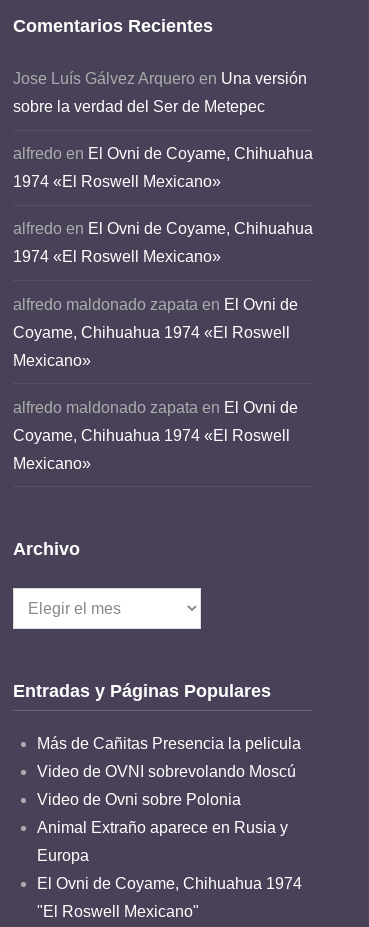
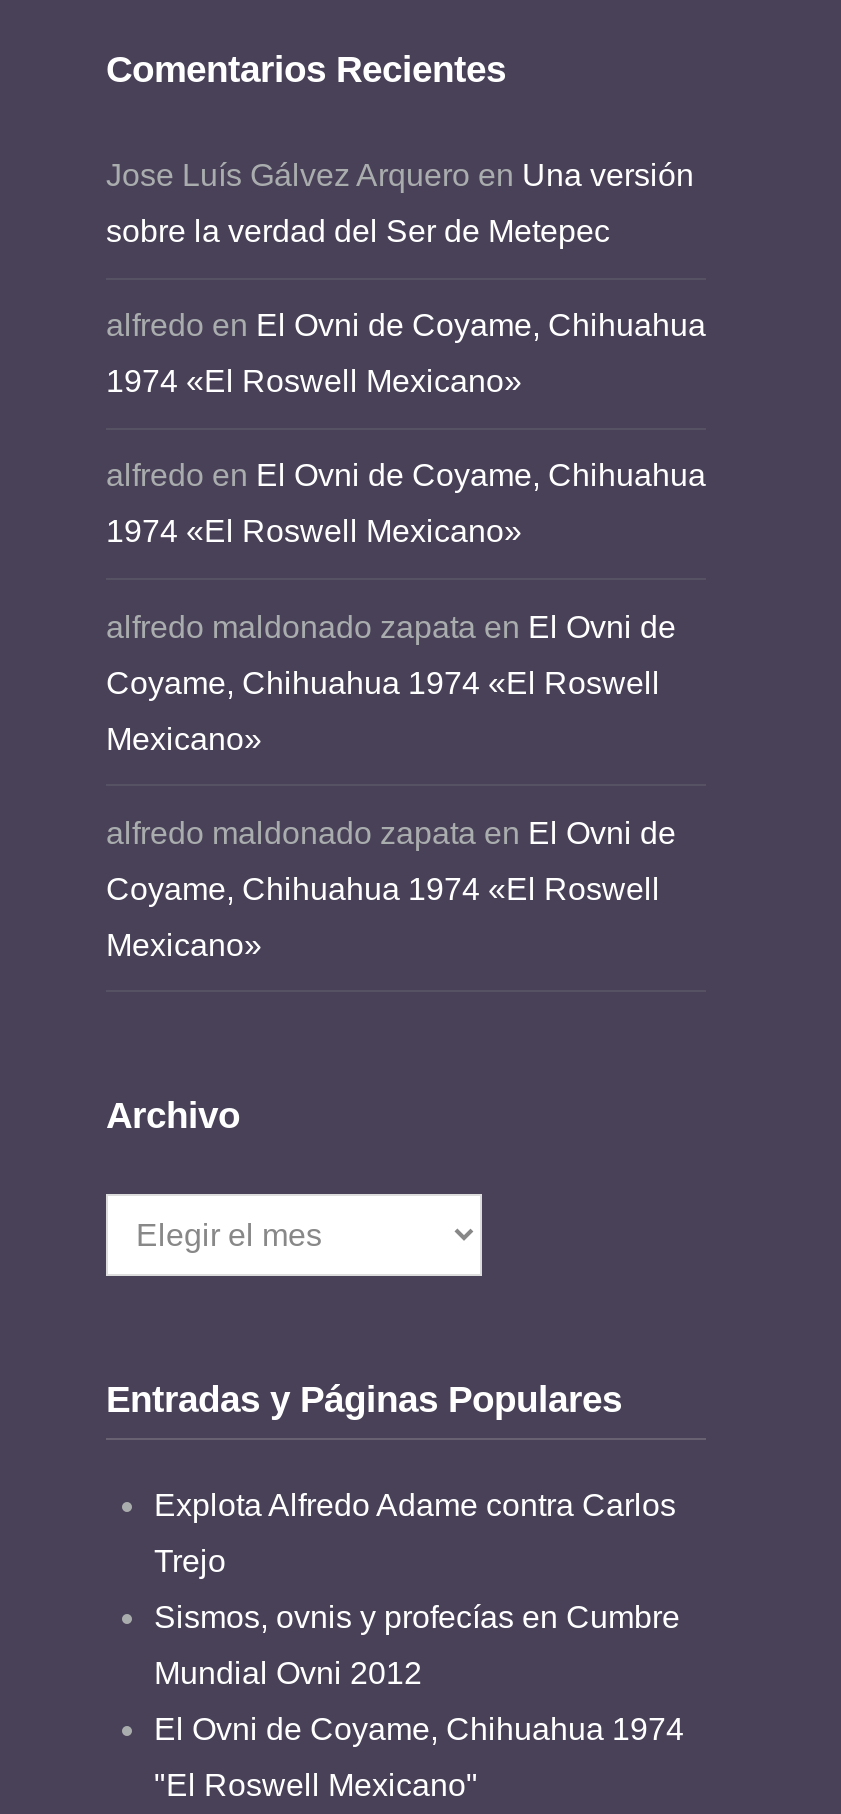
- Más de Cañitas Presencia la pelicula
- Video de OVNI sobrevolando Moscú
- Video de Ovni sobre Polonia
- Animal Extraño aparece en Rusia y
- Europa
+ Explota Alfredo Adame contra Carlos
+ Trejo
+ Sismos, ovnis y profecías en Cumbre
+ Mundial Ovni 2012
